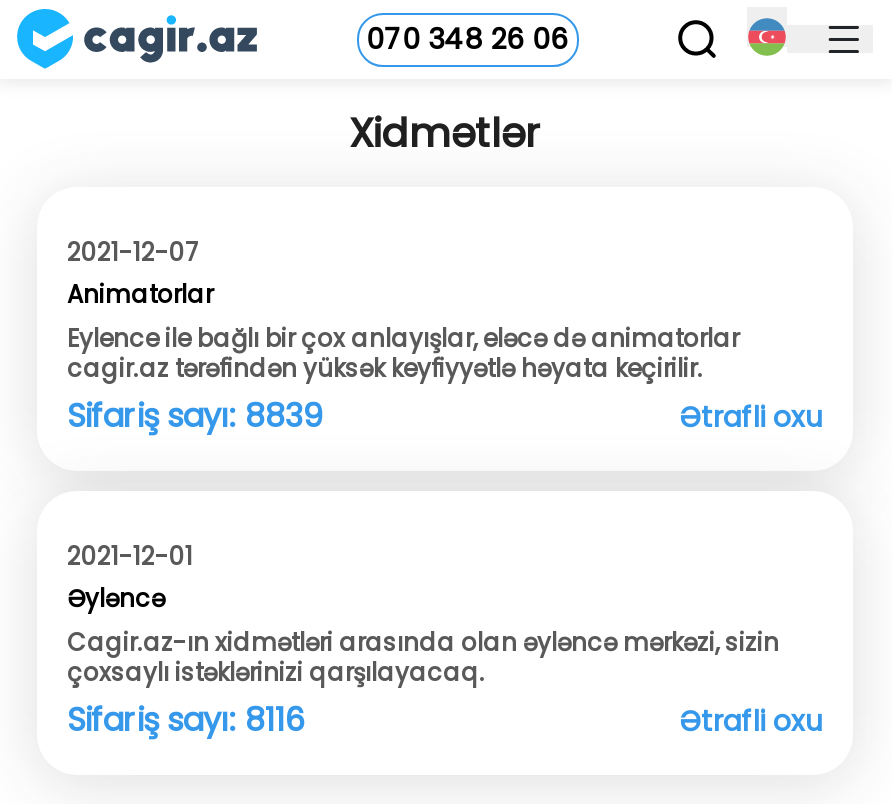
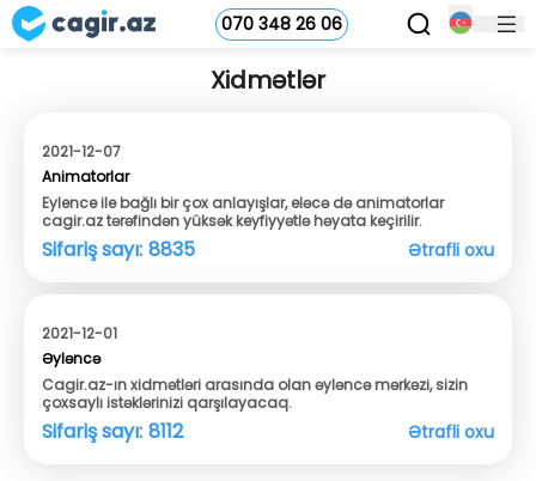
- Sifariş sayı: 8839
+ Sifariş sayı: 8835

- Sifariş sayı: 8116
+ Sifariş sayı: 8112
